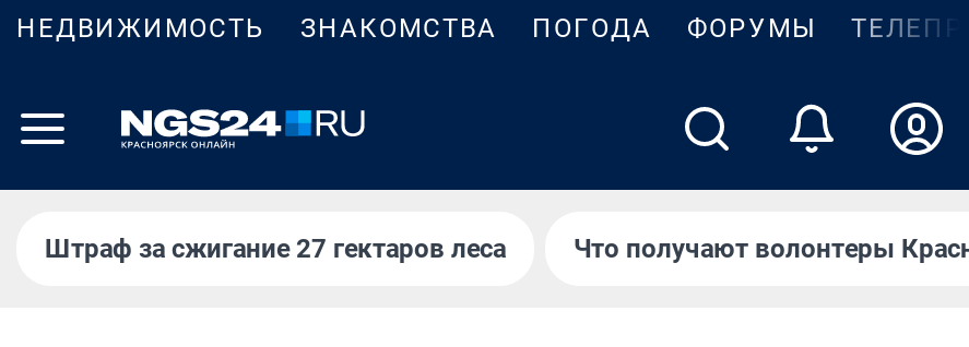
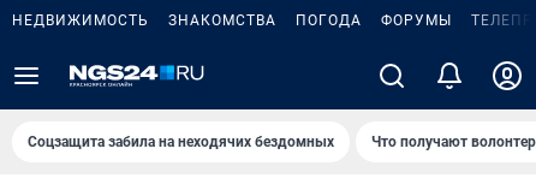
- Штраф за сжигание 27 гектаров леса
+ Соцзащита забила на неходячих бездомных
